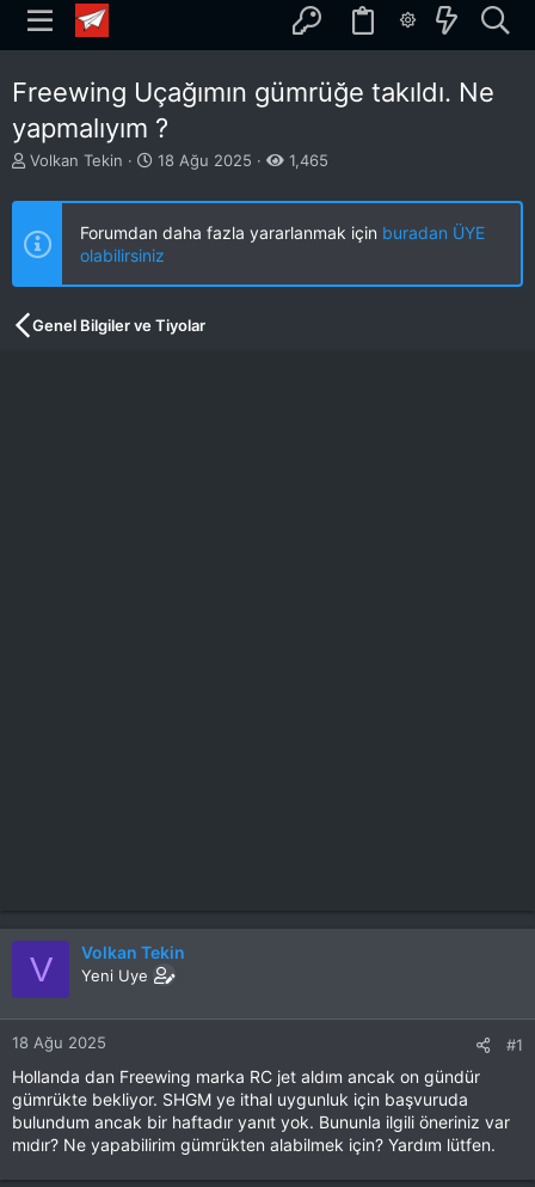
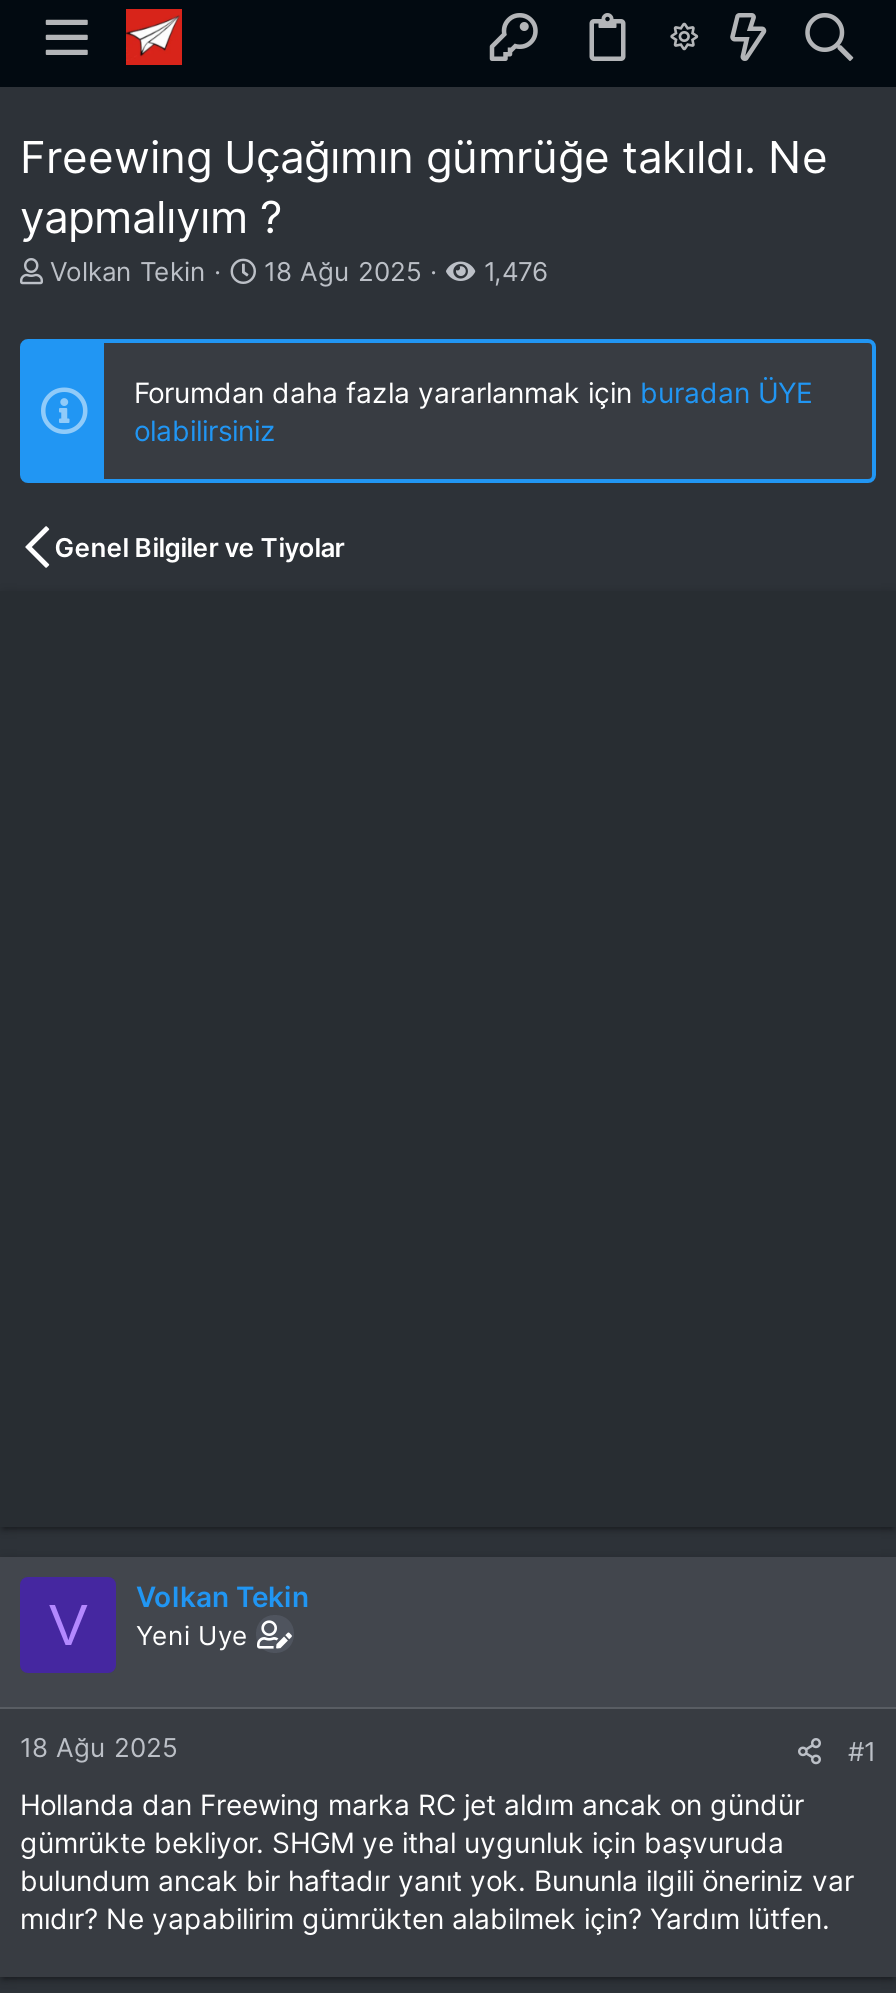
- 1,465
+ 1,476
